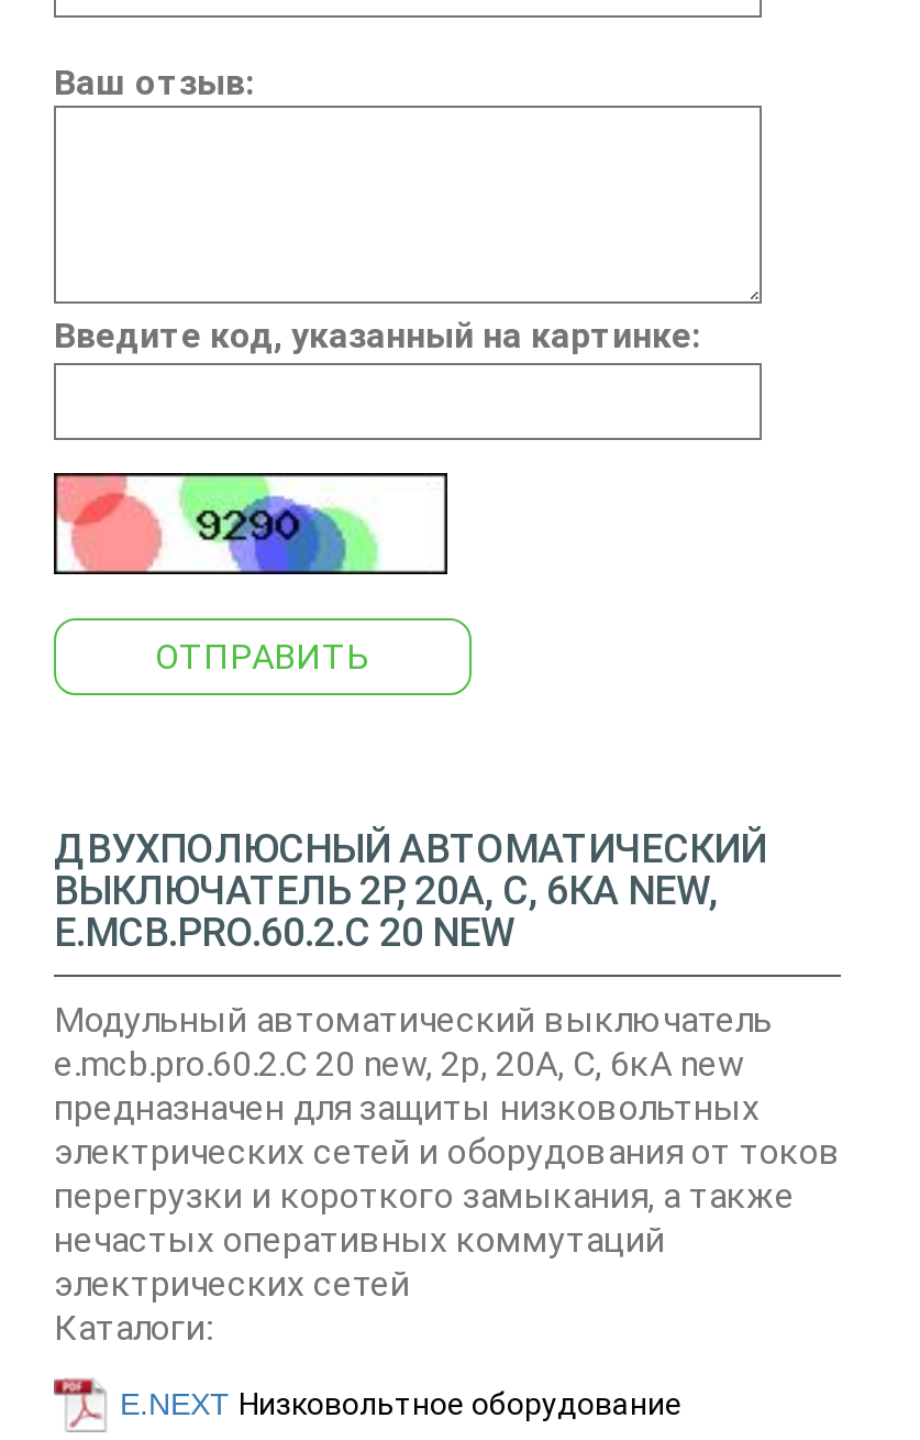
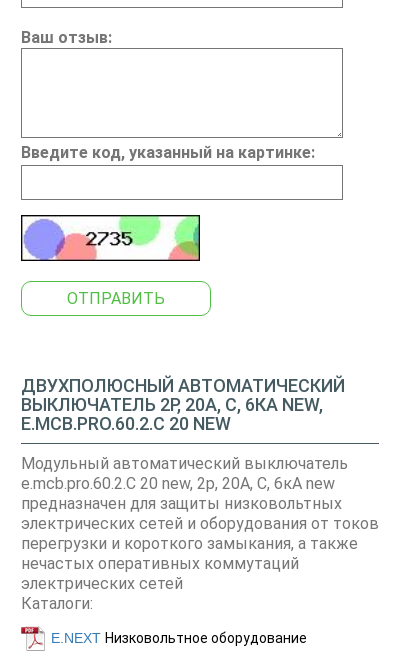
- [image]
+ [image]
